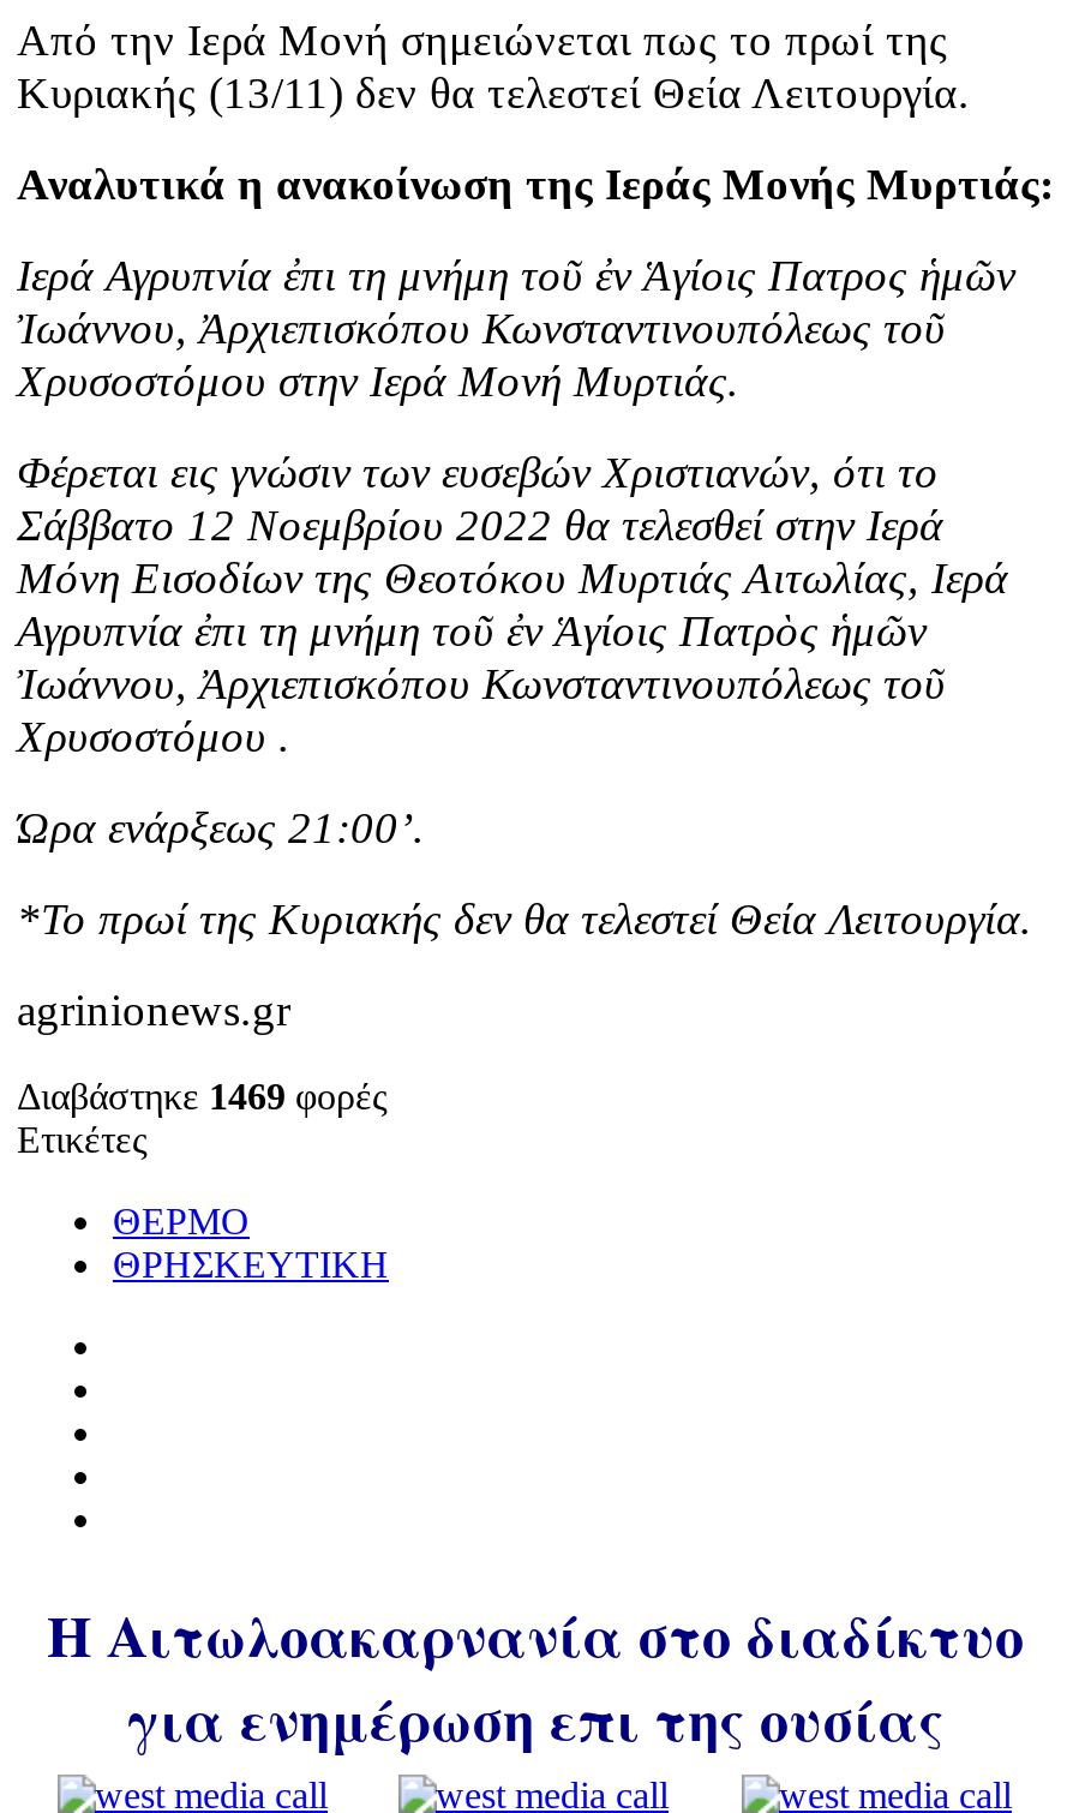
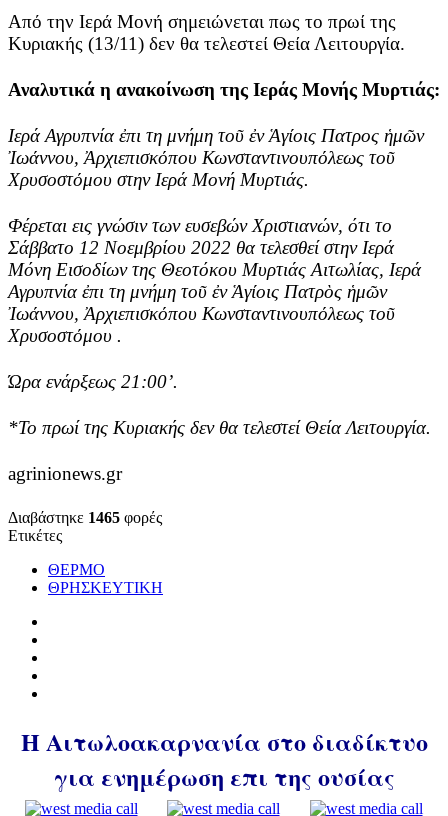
- Διαβάστηκε 1469 φορές
+ Διαβάστηκε 1465 φορές
